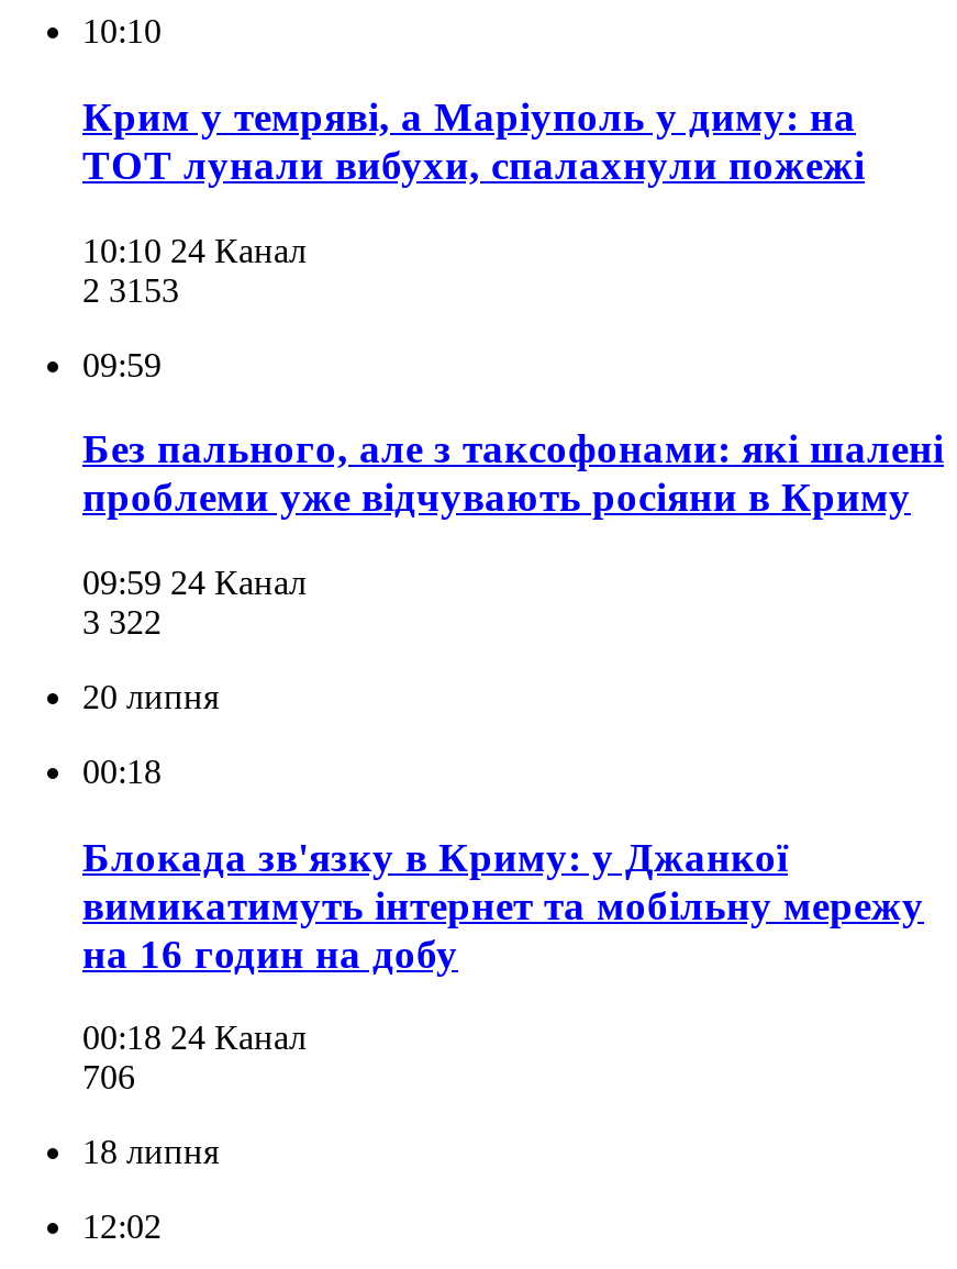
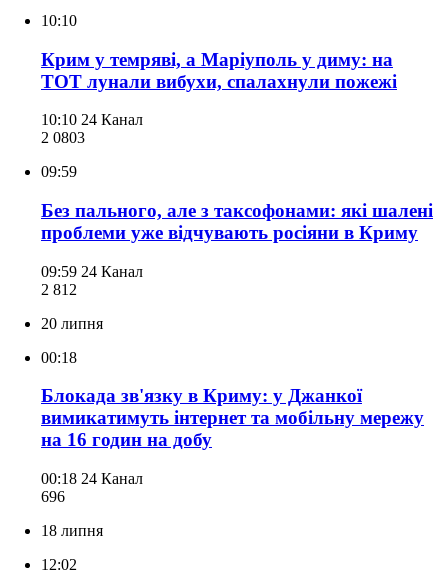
- 2 3153
+ 2 0803

- 3 322
+ 2 812

- 706
+ 696
